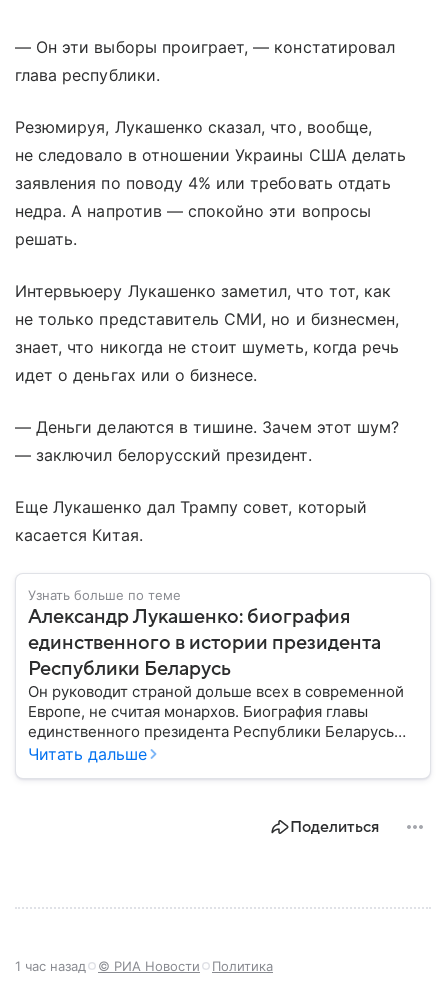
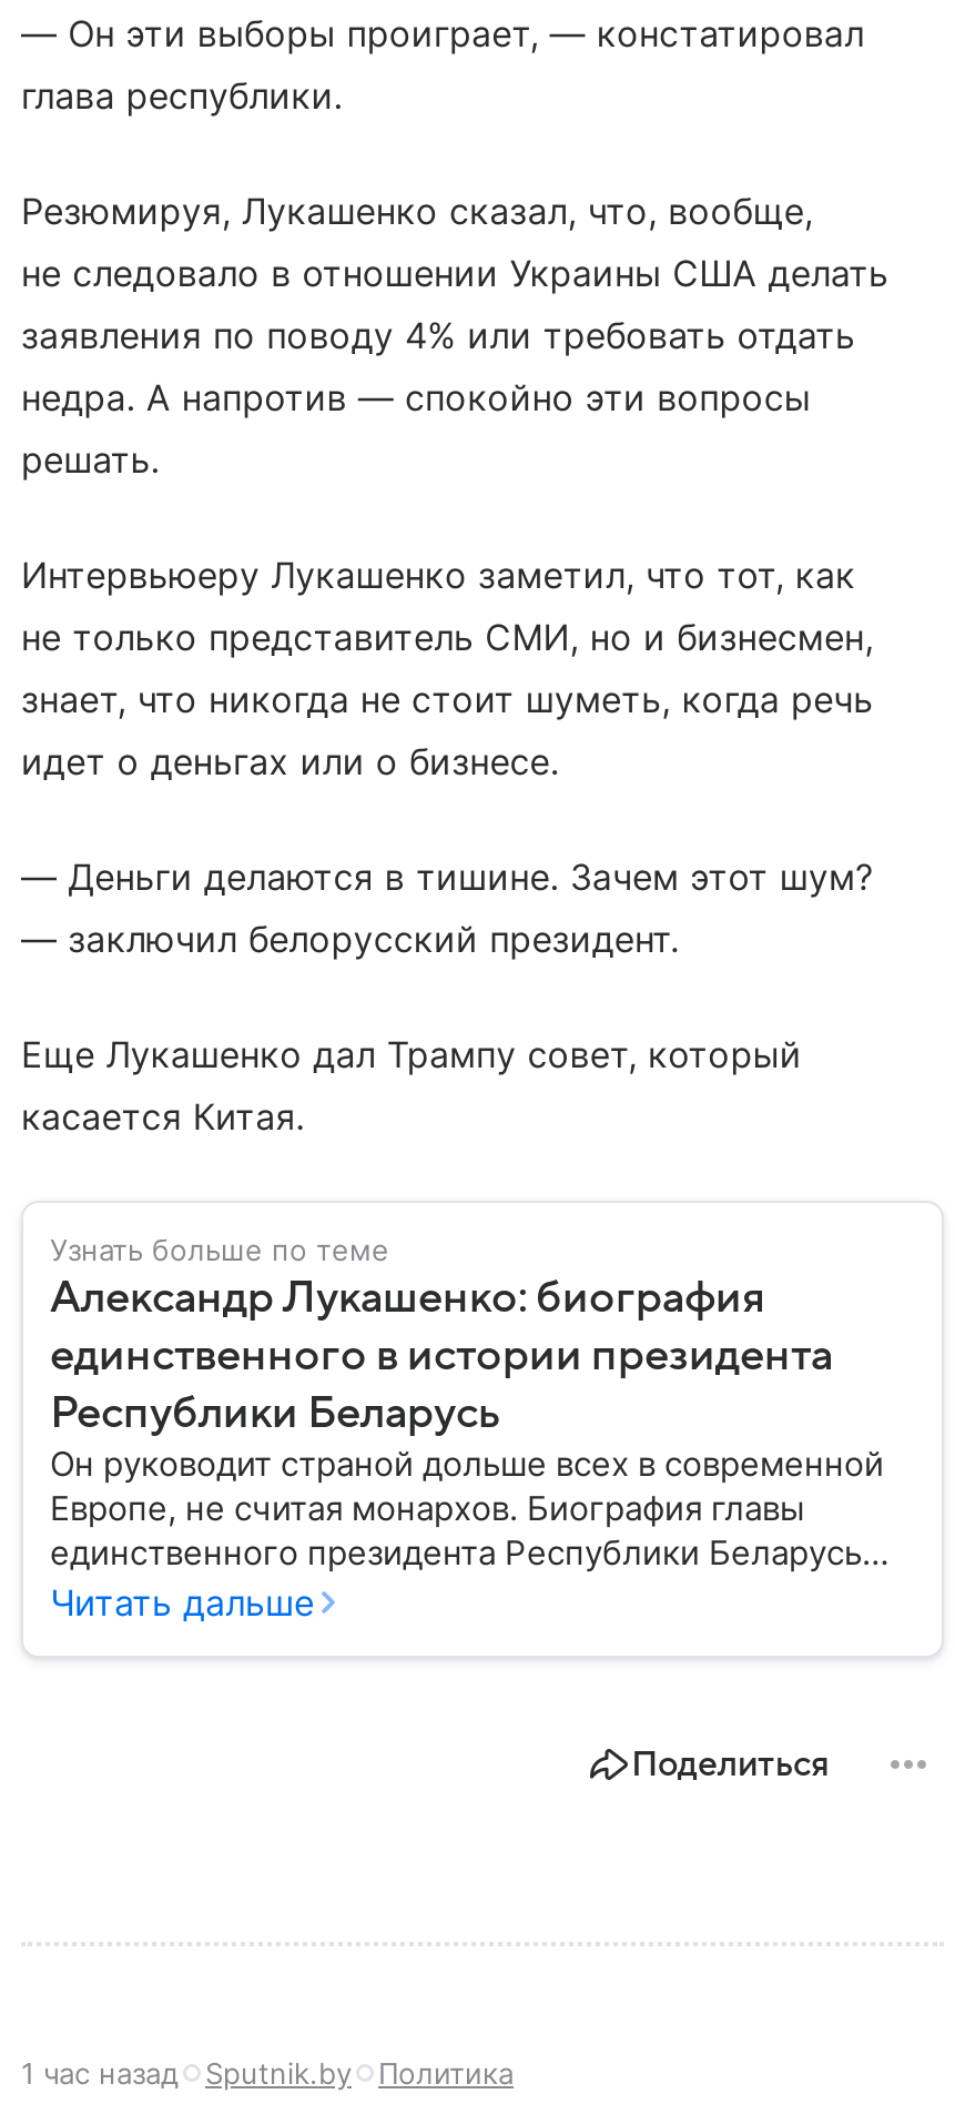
- © РИА Новости
+ Sputnik.by
